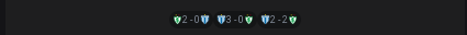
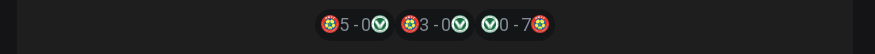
- 2 - 0
+ 5 - 0

- 2 - 2
+ 0 - 7
